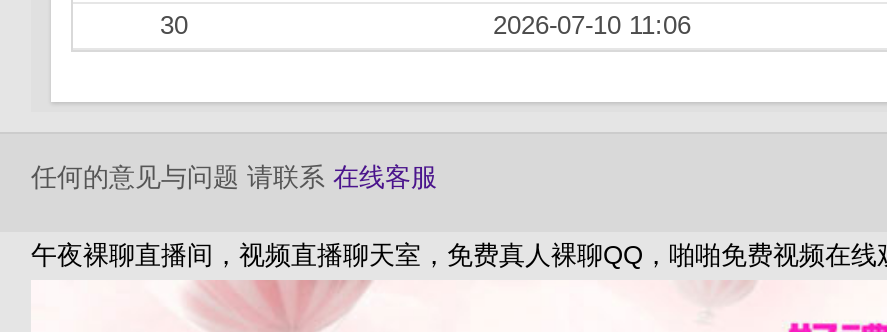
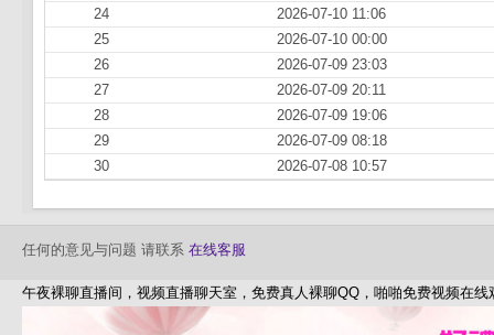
- 30
+ 24

+ 25
+ 2026-07-10 00:00
+ 26
+ 2026-07-09 23:03
+ 27
+ 2026-07-09 20:11
+ 28
+ 2026-07-09 19:06
+ 29
+ 2026-07-09 08:18
+ 30
+ 2026-07-08 10:57
